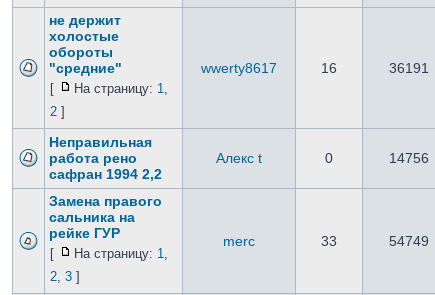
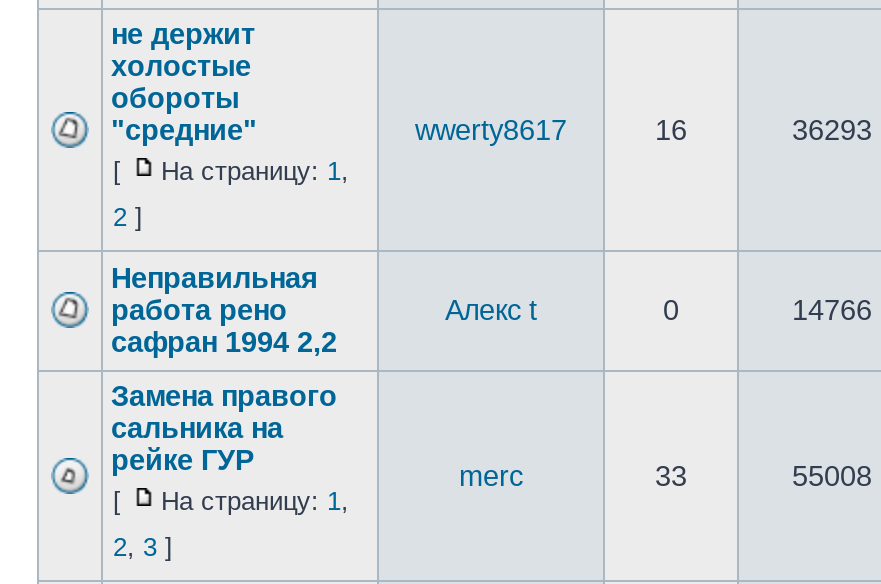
- 36191
+ 36293

- 14756
+ 14766

- 54749
+ 55008
